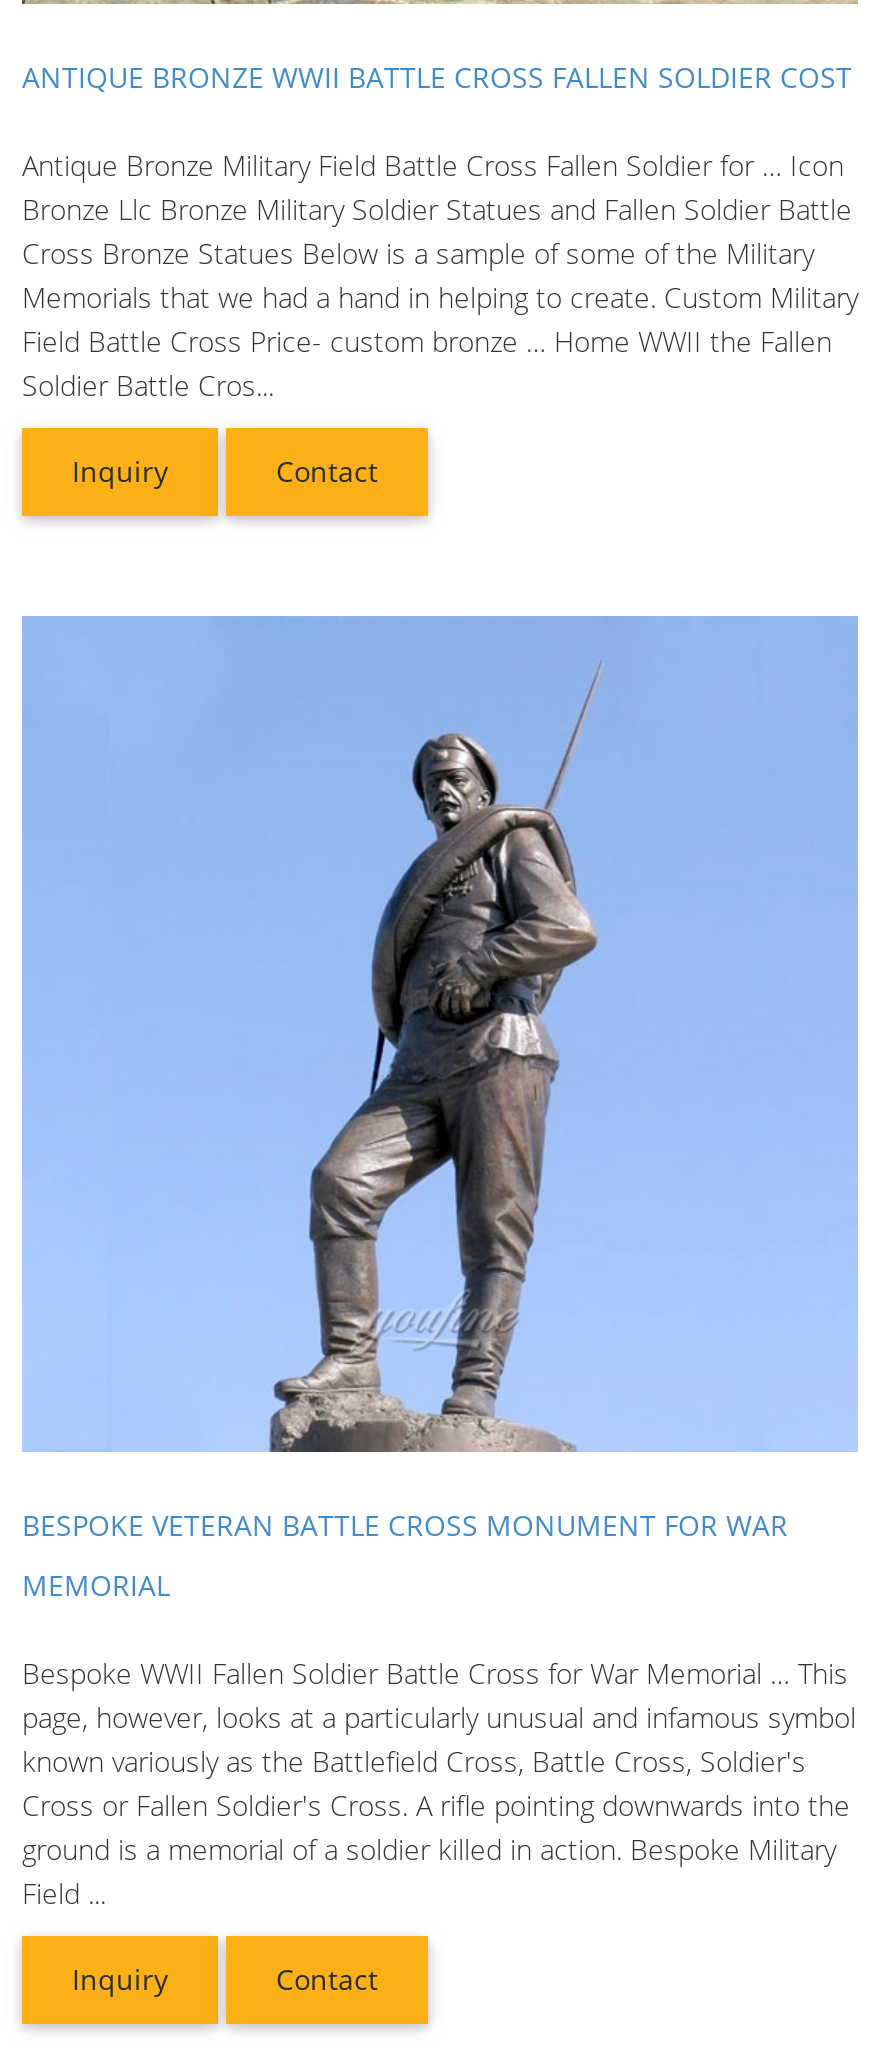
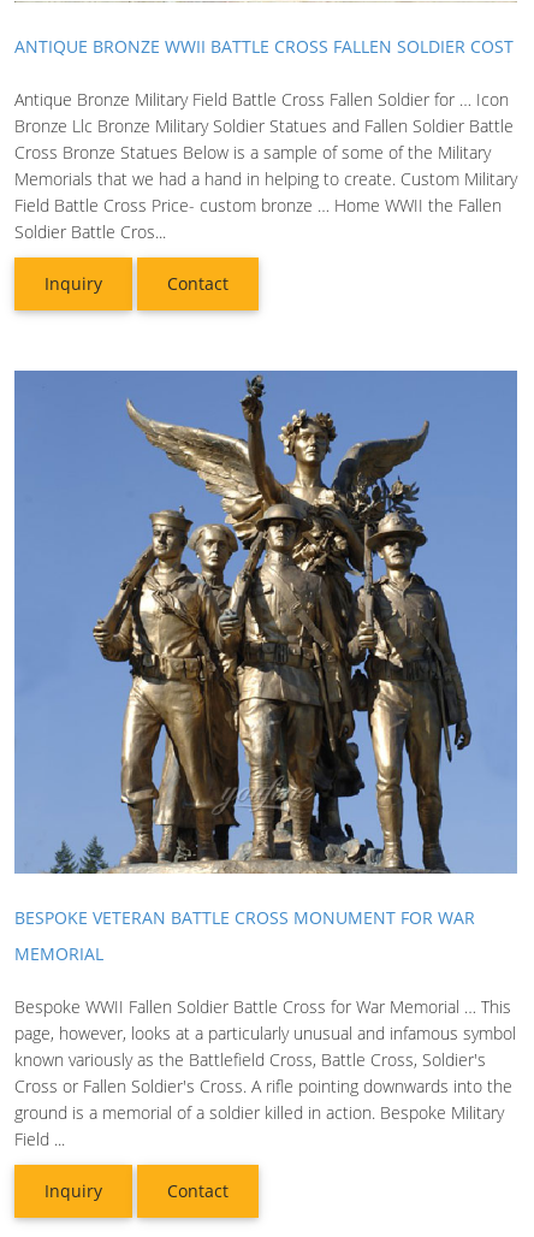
- [image]
+ [image]
